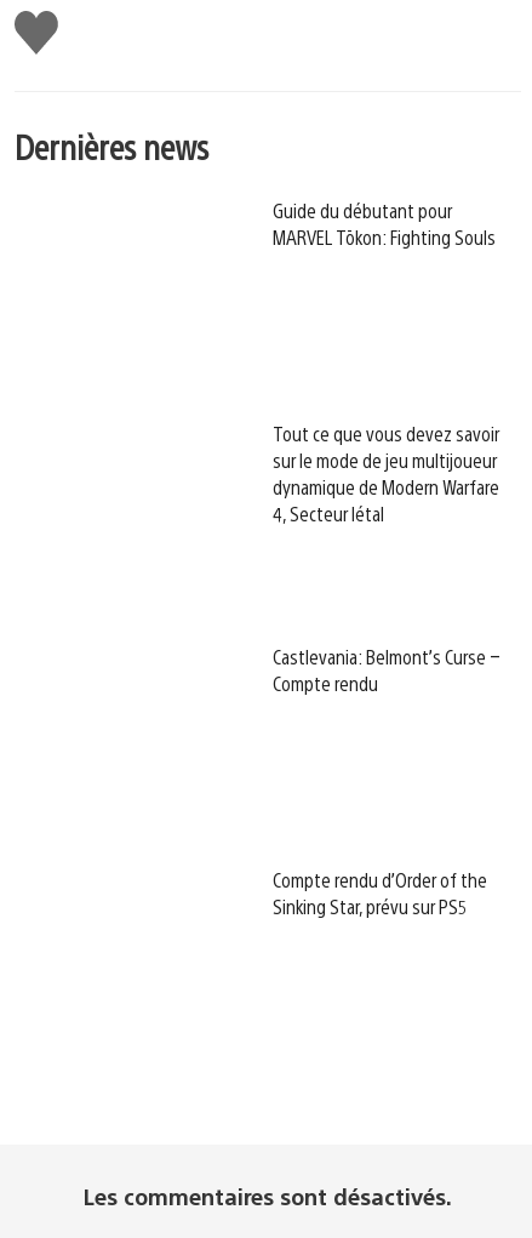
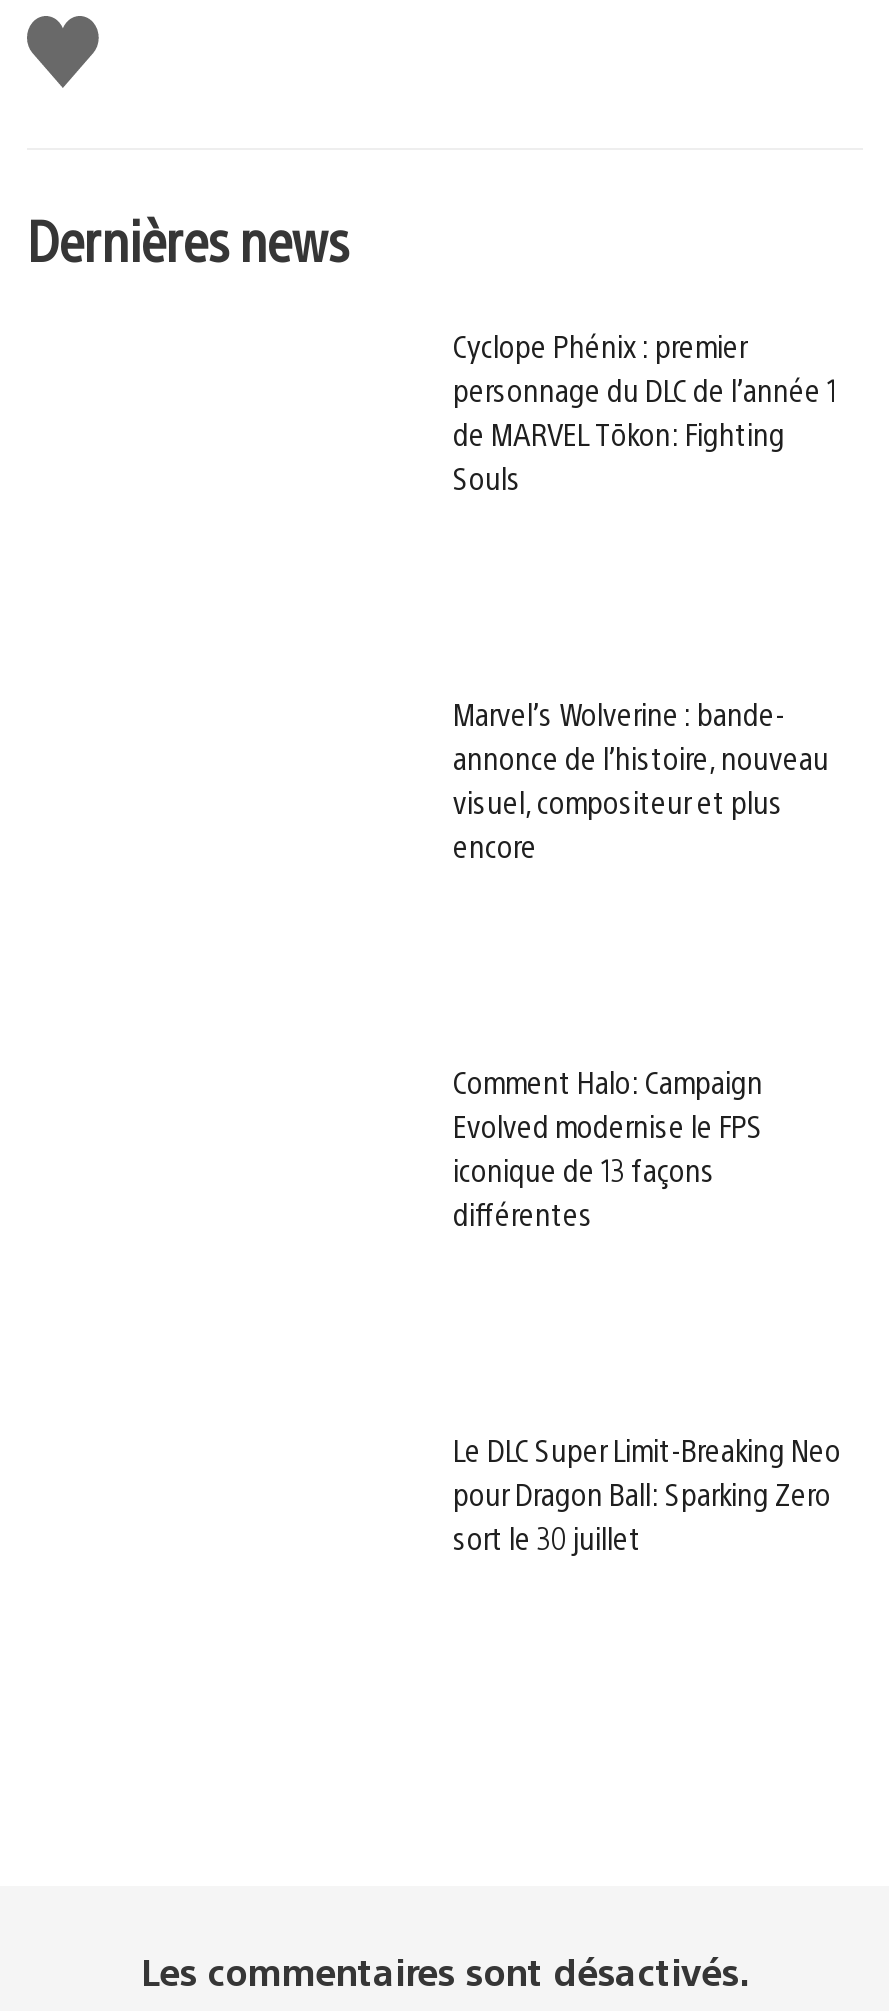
- Guide du débutant pour
- MARVEL Tōkon: Fighting Souls
+ Cyclope Phénix : premier
+ personnage du DLC de l’année 1
+ de MARVEL Tōkon: Fighting
+ Souls

- Tout ce que vous devez savoir
- sur le mode de jeu multijoueur
- dynamique de Modern Warfare
- 4, Secteur létal
+ Marvel’s Wolverine : bande-
+ annonce de l’histoire, nouveau
+ visuel, compositeur et plus
+ encore

- Castlevania: Belmont’s Curse –
- Compte rendu
+ Comment Halo: Campaign
+ Evolved modernise le FPS
+ iconique de 13 façons
+ différentes

- Compte rendu d’Order of the
- Sinking Star, prévu sur PS5
+ Le DLC Super Limit-Breaking Neo
+ pour Dragon Ball: Sparking Zero
+ sort le 30 juillet
